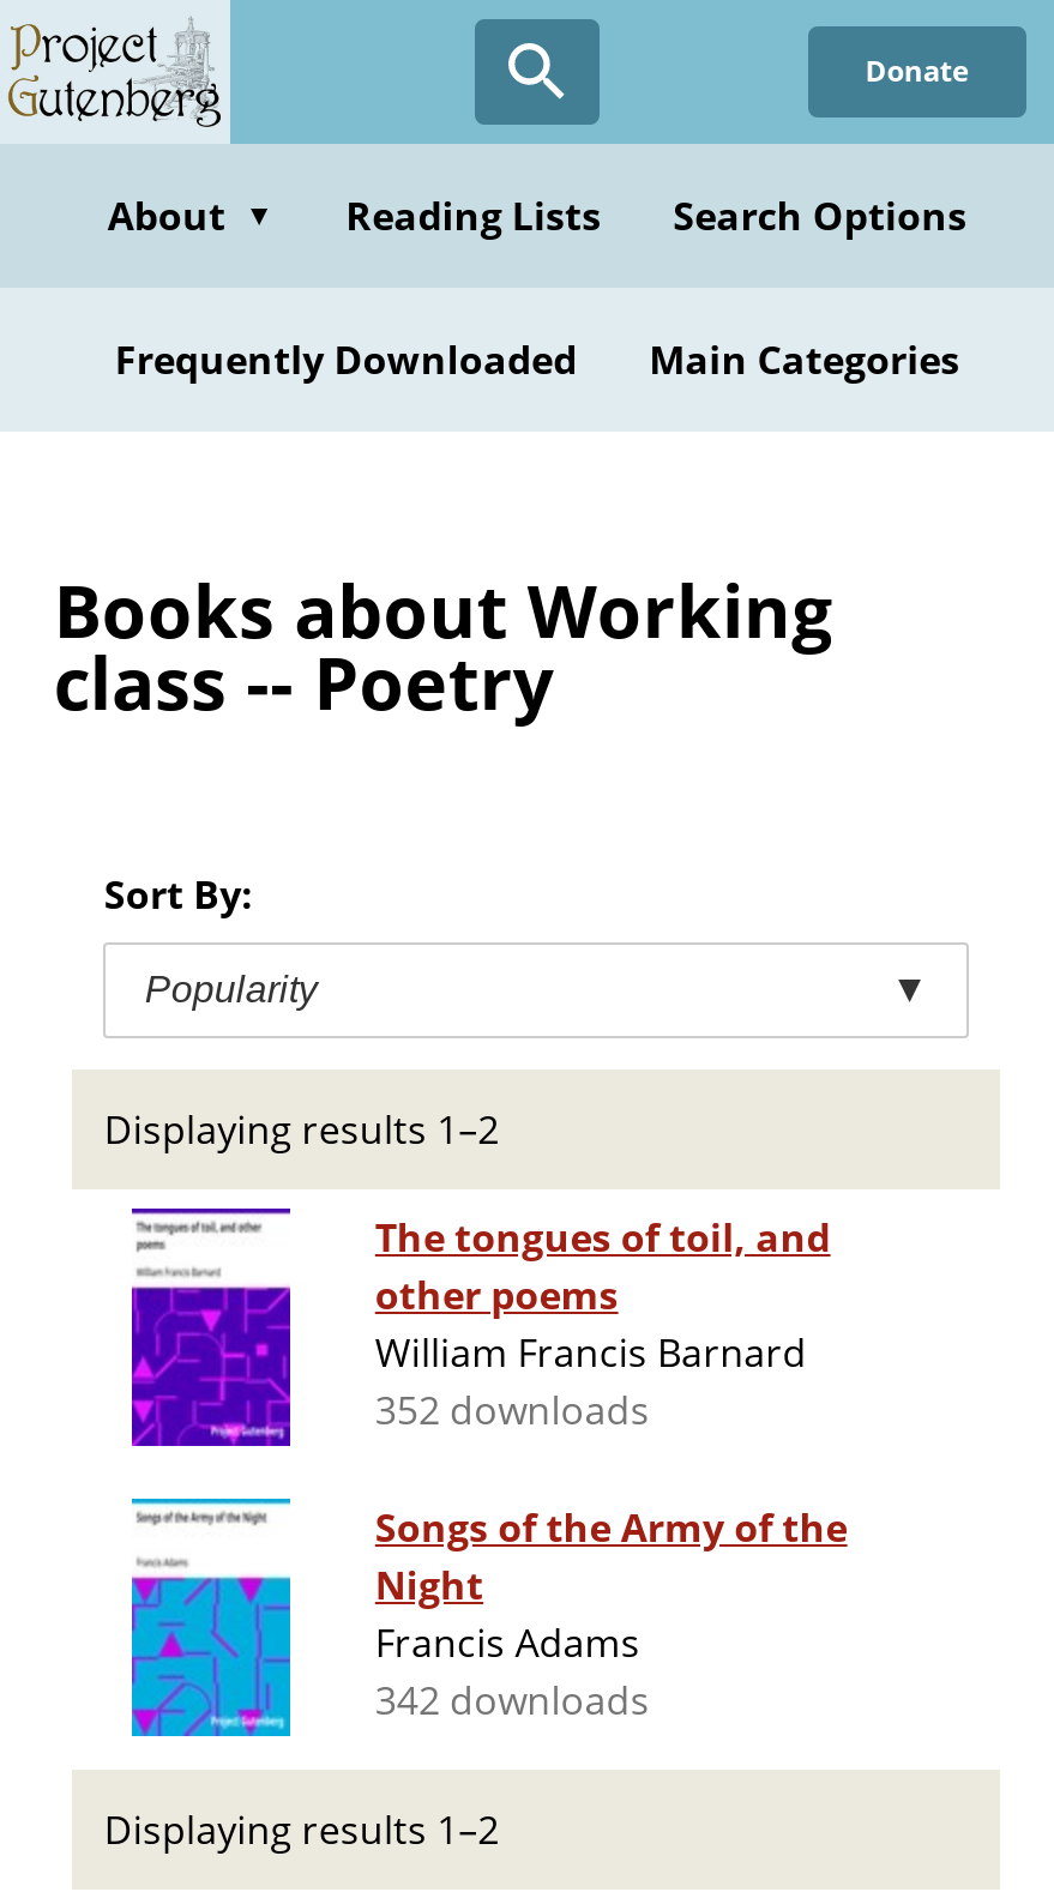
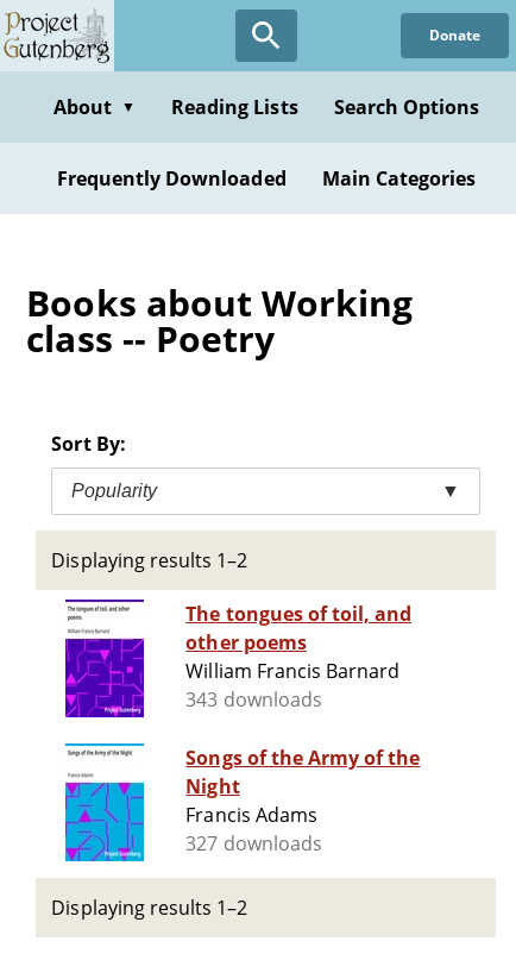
- 352 downloads
+ 343 downloads

- 342 downloads
+ 327 downloads
